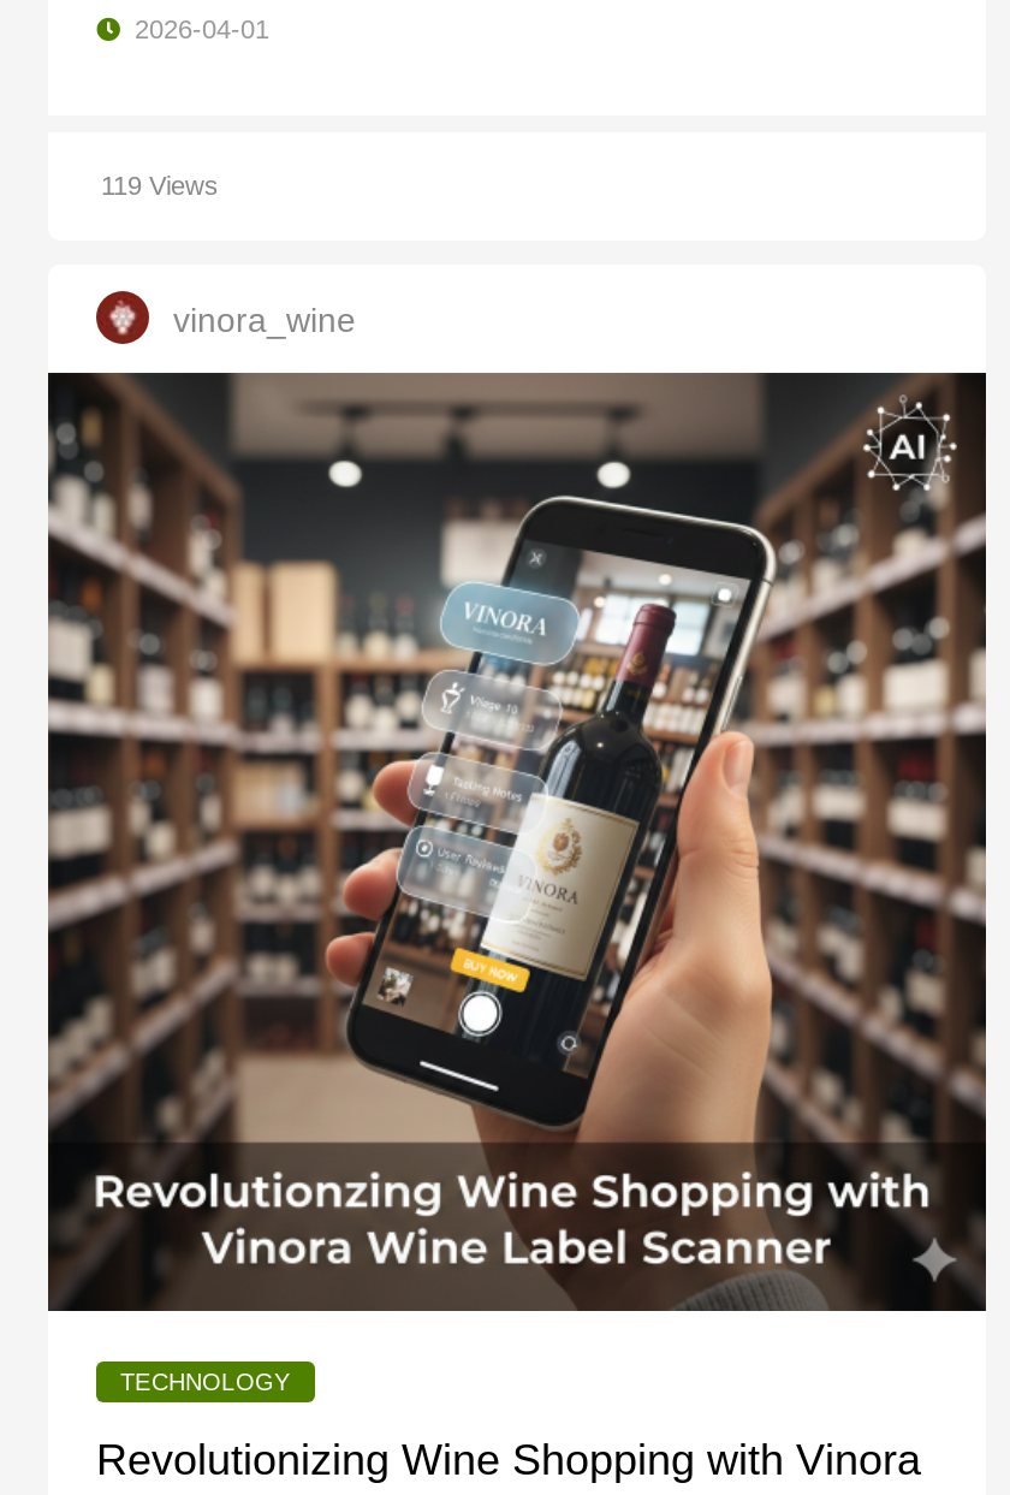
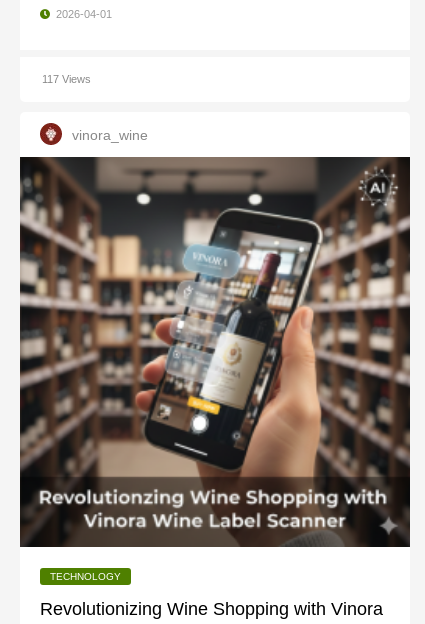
- 119 Views
+ 117 Views
